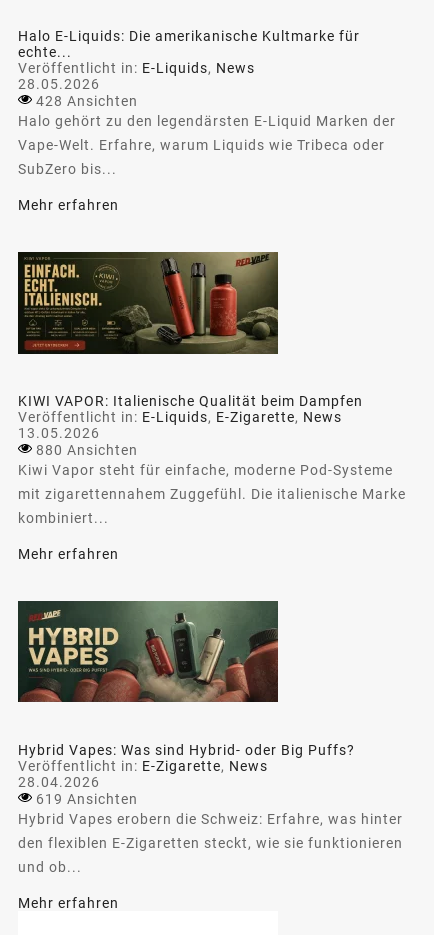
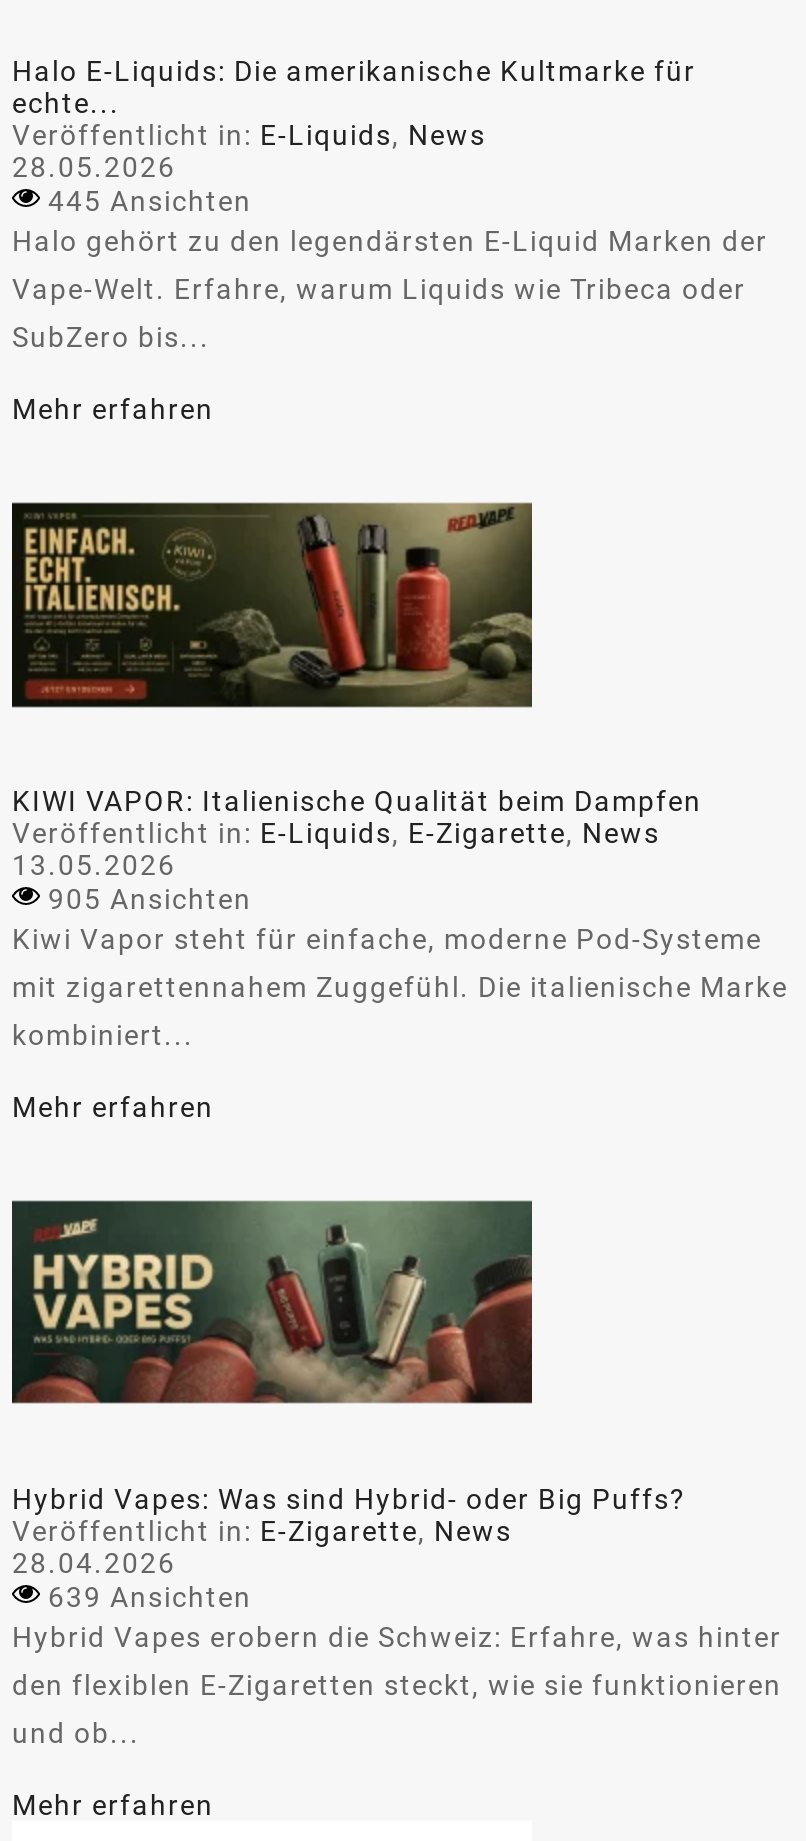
- 428 Ansichten
+ 445 Ansichten

- 880 Ansichten
+ 905 Ansichten

- 619 Ansichten
+ 639 Ansichten
